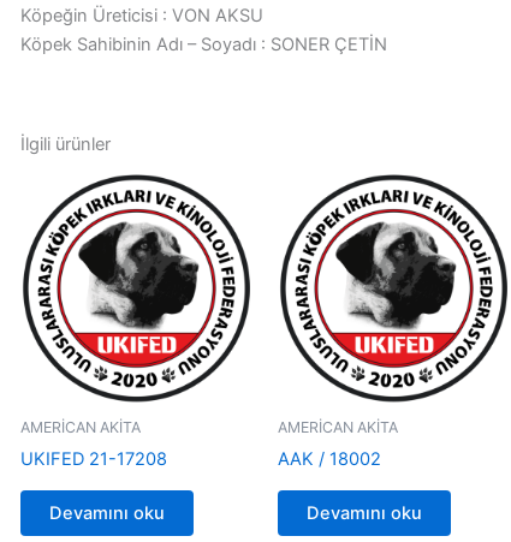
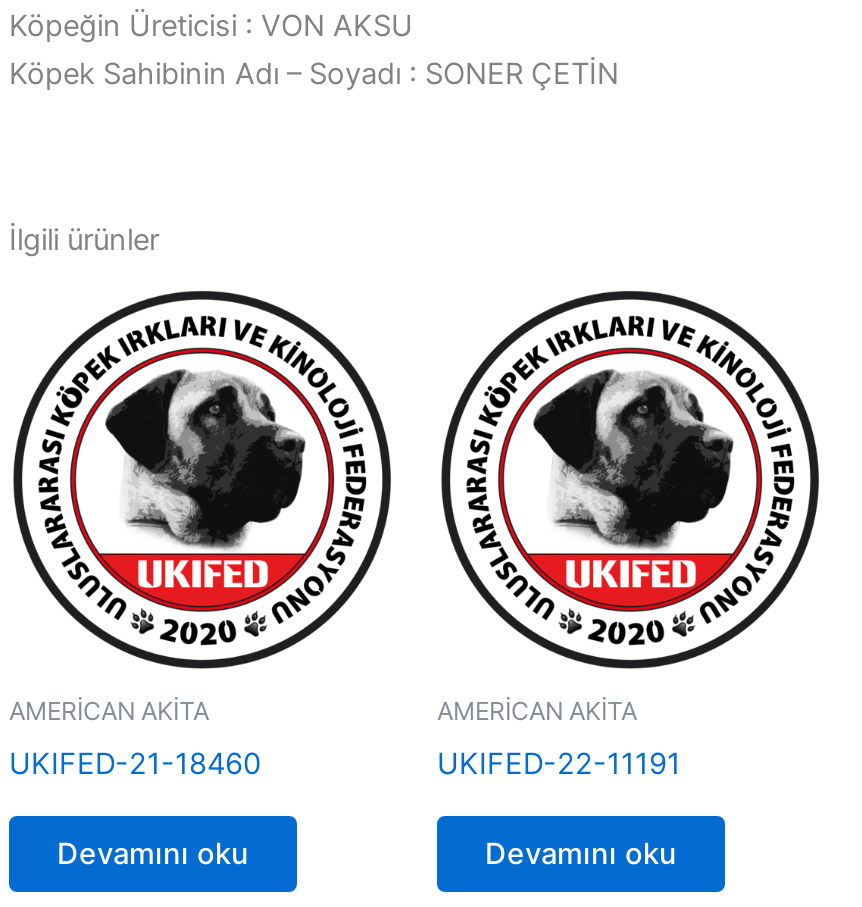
- UKIFED 21-17208
+ UKIFED-21-18460

- AAK / 18002
+ UKIFED-22-11191
